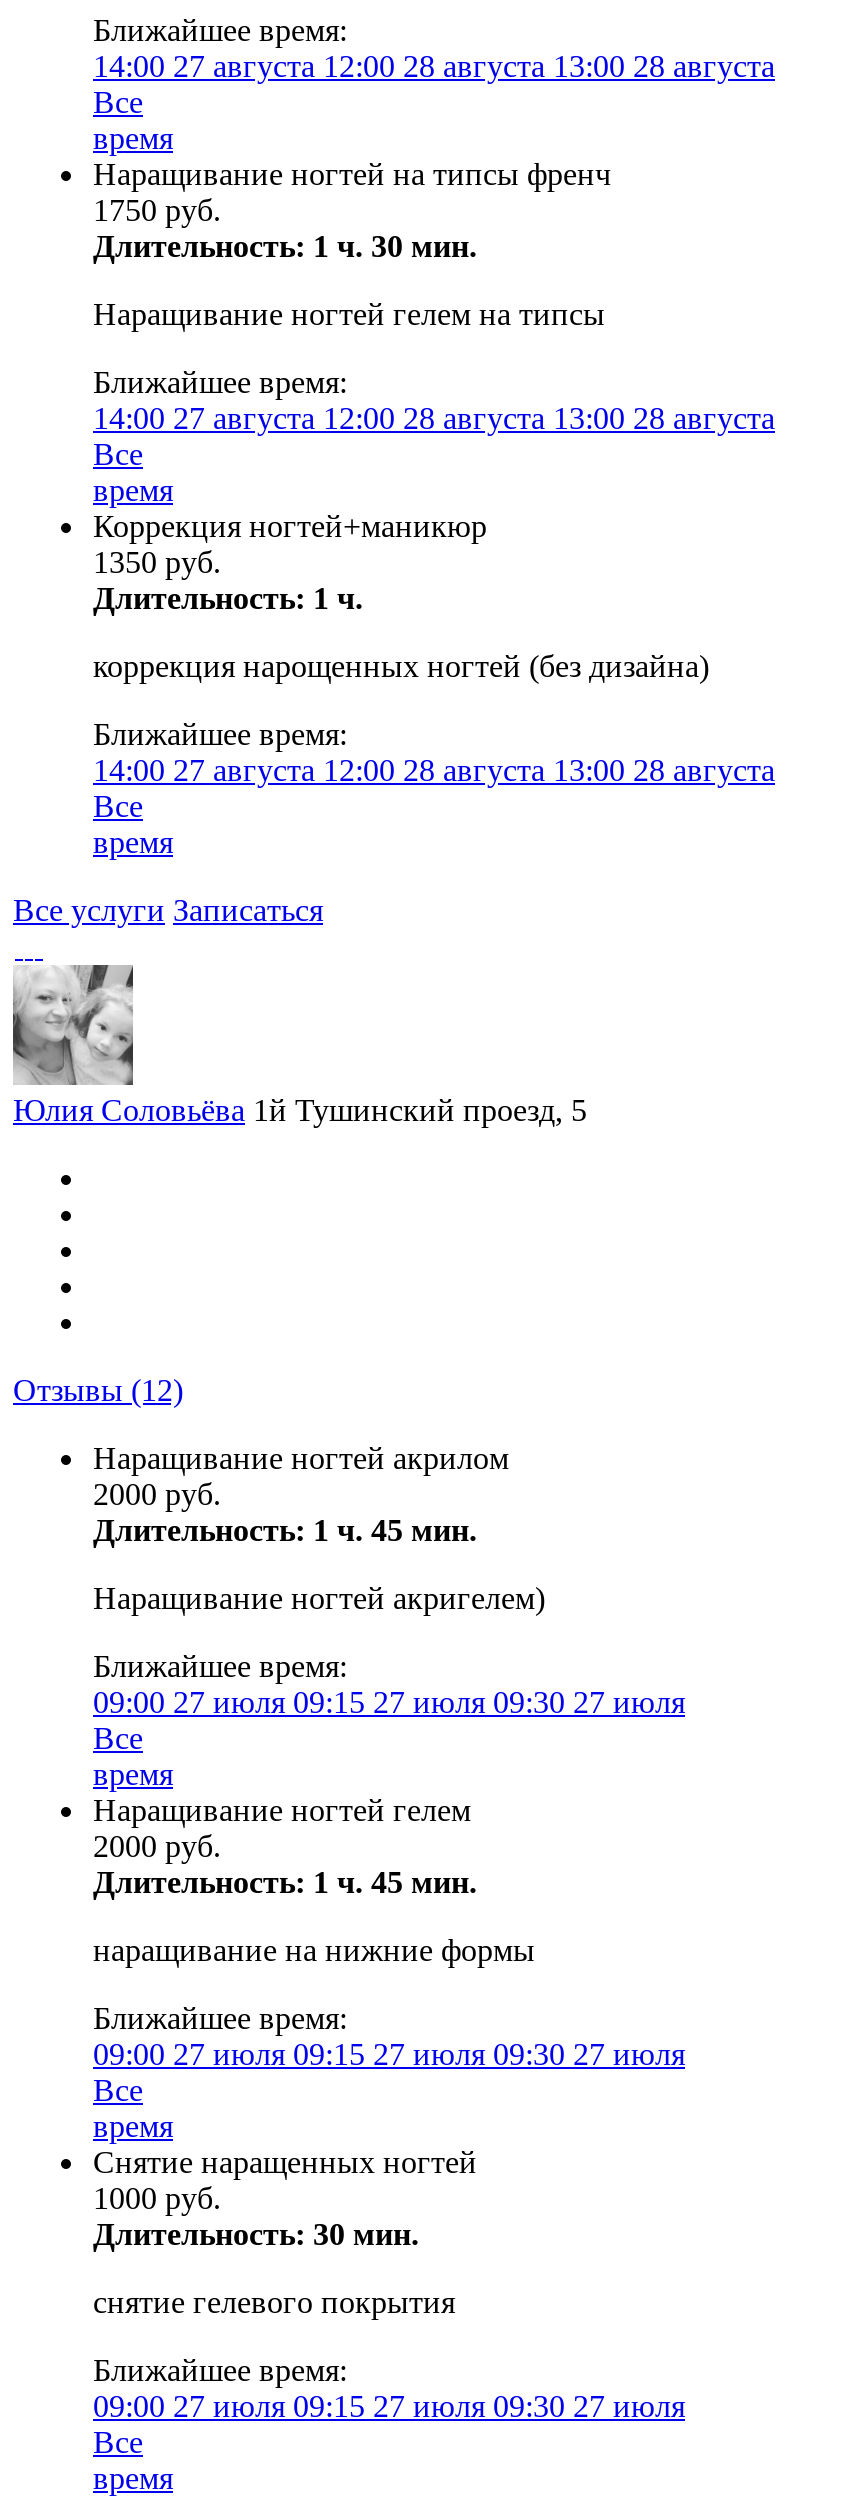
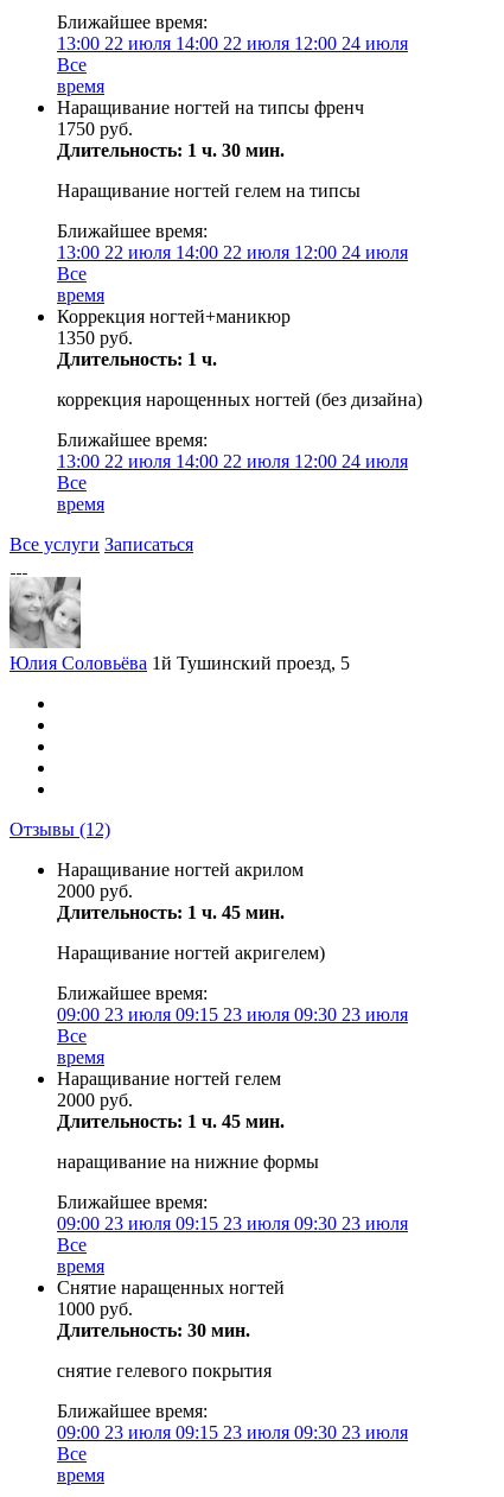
- 14:00 27 августа 12:00 28 августа 13:00 28 августа
+ 13:00 22 июля 14:00 22 июля 12:00 24 июля

- 14:00 27 августа 12:00 28 августа 13:00 28 августа
+ 13:00 22 июля 14:00 22 июля 12:00 24 июля

- 14:00 27 августа 12:00 28 августа 13:00 28 августа
+ 13:00 22 июля 14:00 22 июля 12:00 24 июля

- 09:00 27 июля 09:15 27 июля 09:30 27 июля
+ 09:00 23 июля 09:15 23 июля 09:30 23 июля

- 09:00 27 июля 09:15 27 июля 09:30 27 июля
+ 09:00 23 июля 09:15 23 июля 09:30 23 июля

- 09:00 27 июля 09:15 27 июля 09:30 27 июля
+ 09:00 23 июля 09:15 23 июля 09:30 23 июля
